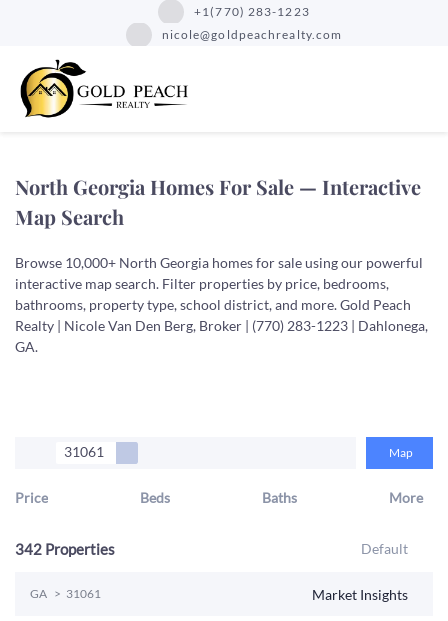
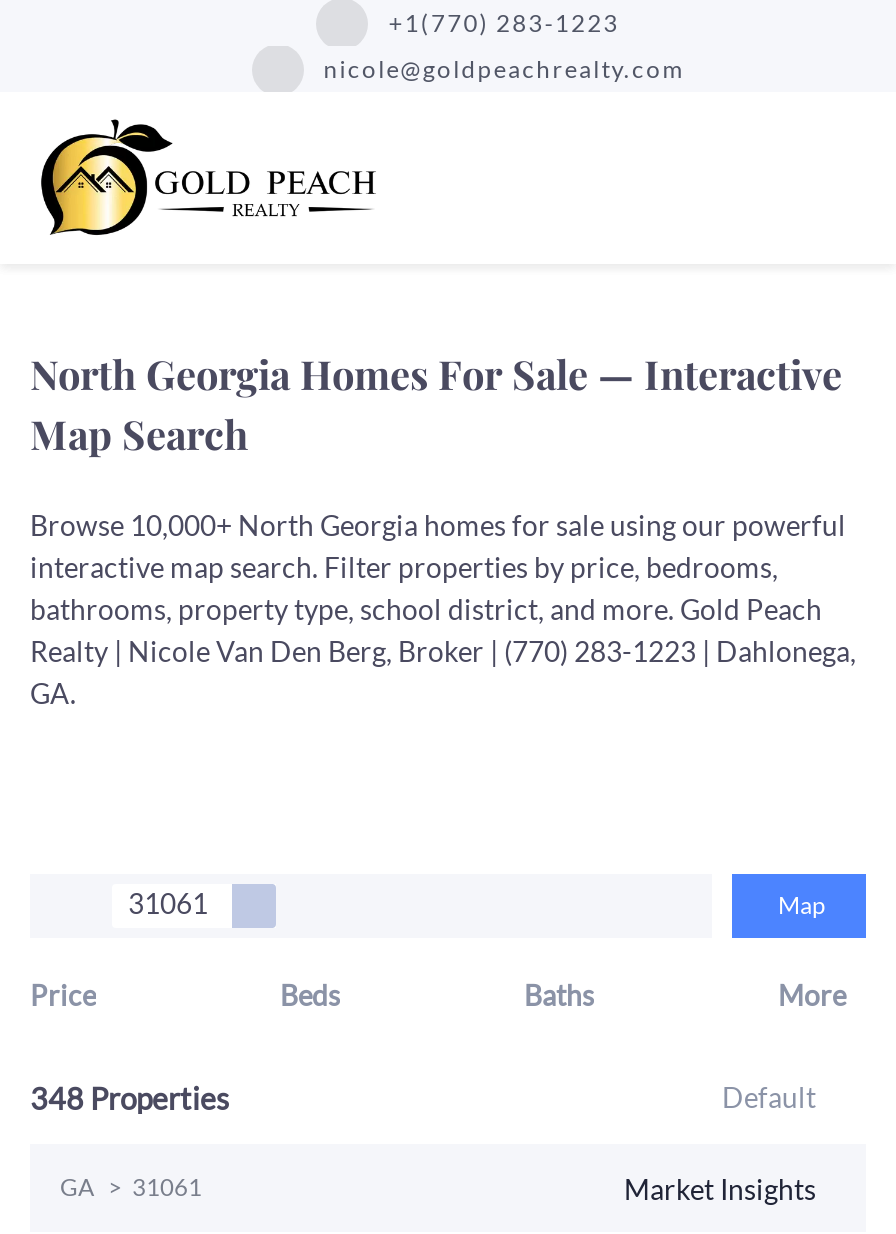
- 342 Properties
+ 348 Properties
